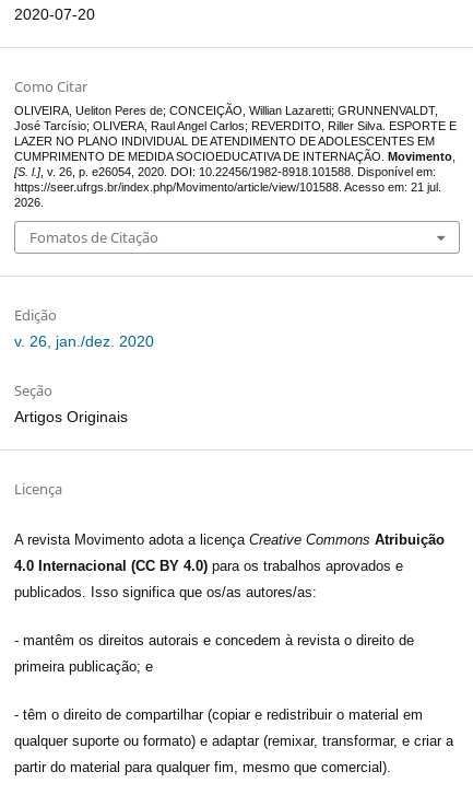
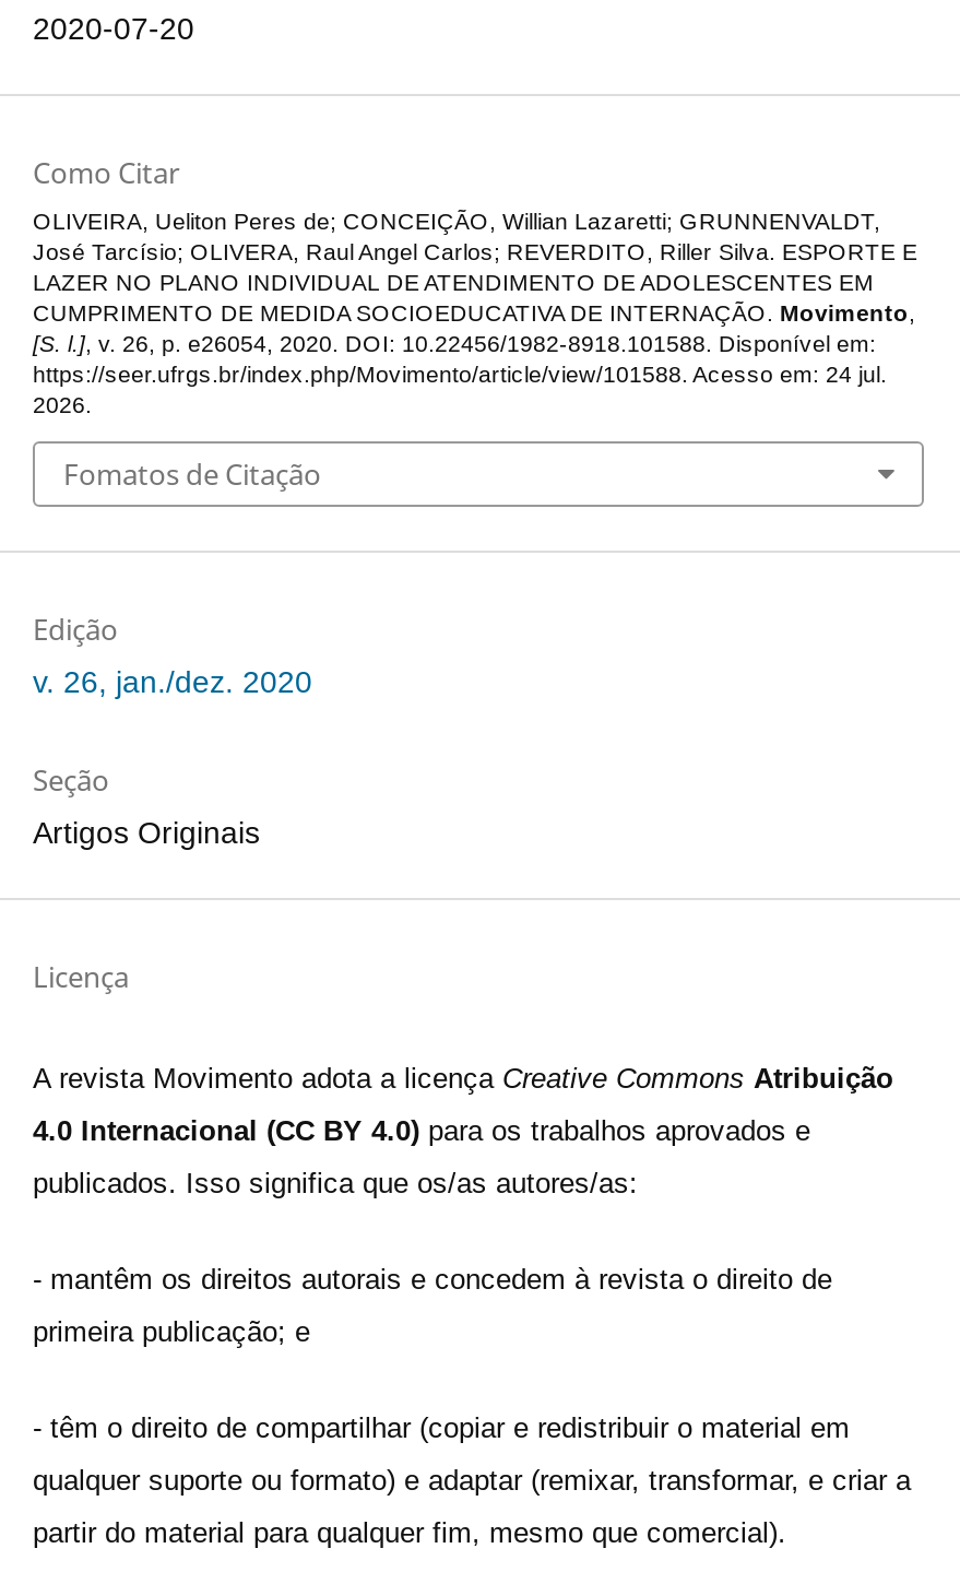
- https://seer.ufrgs.br/index.php/Movimento/article/view/101588. Acesso em: 21 jul.
+ https://seer.ufrgs.br/index.php/Movimento/article/view/101588. Acesso em: 24 jul.
